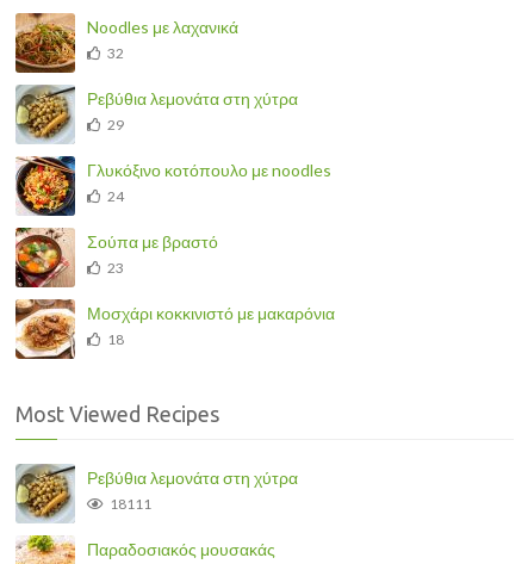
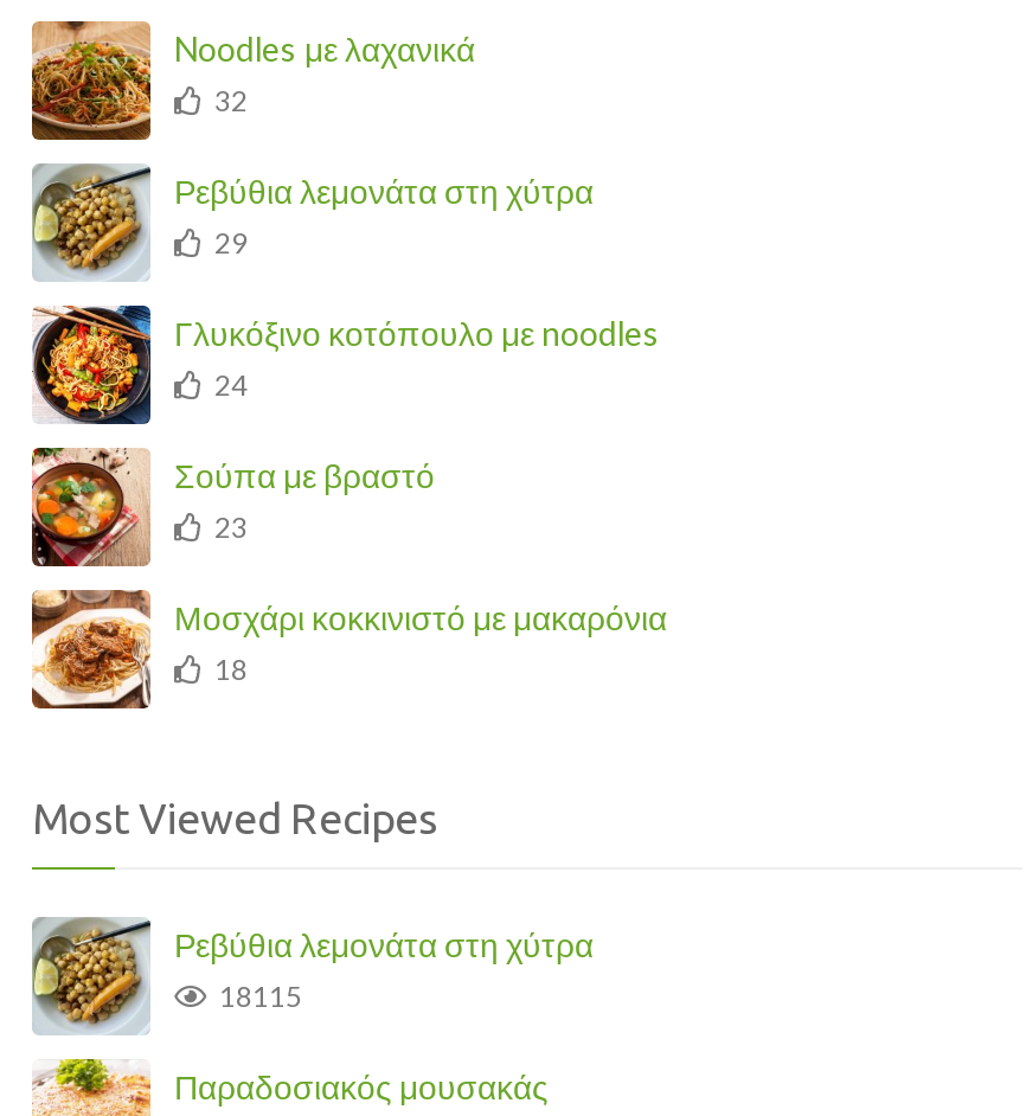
- 18111
+ 18115
